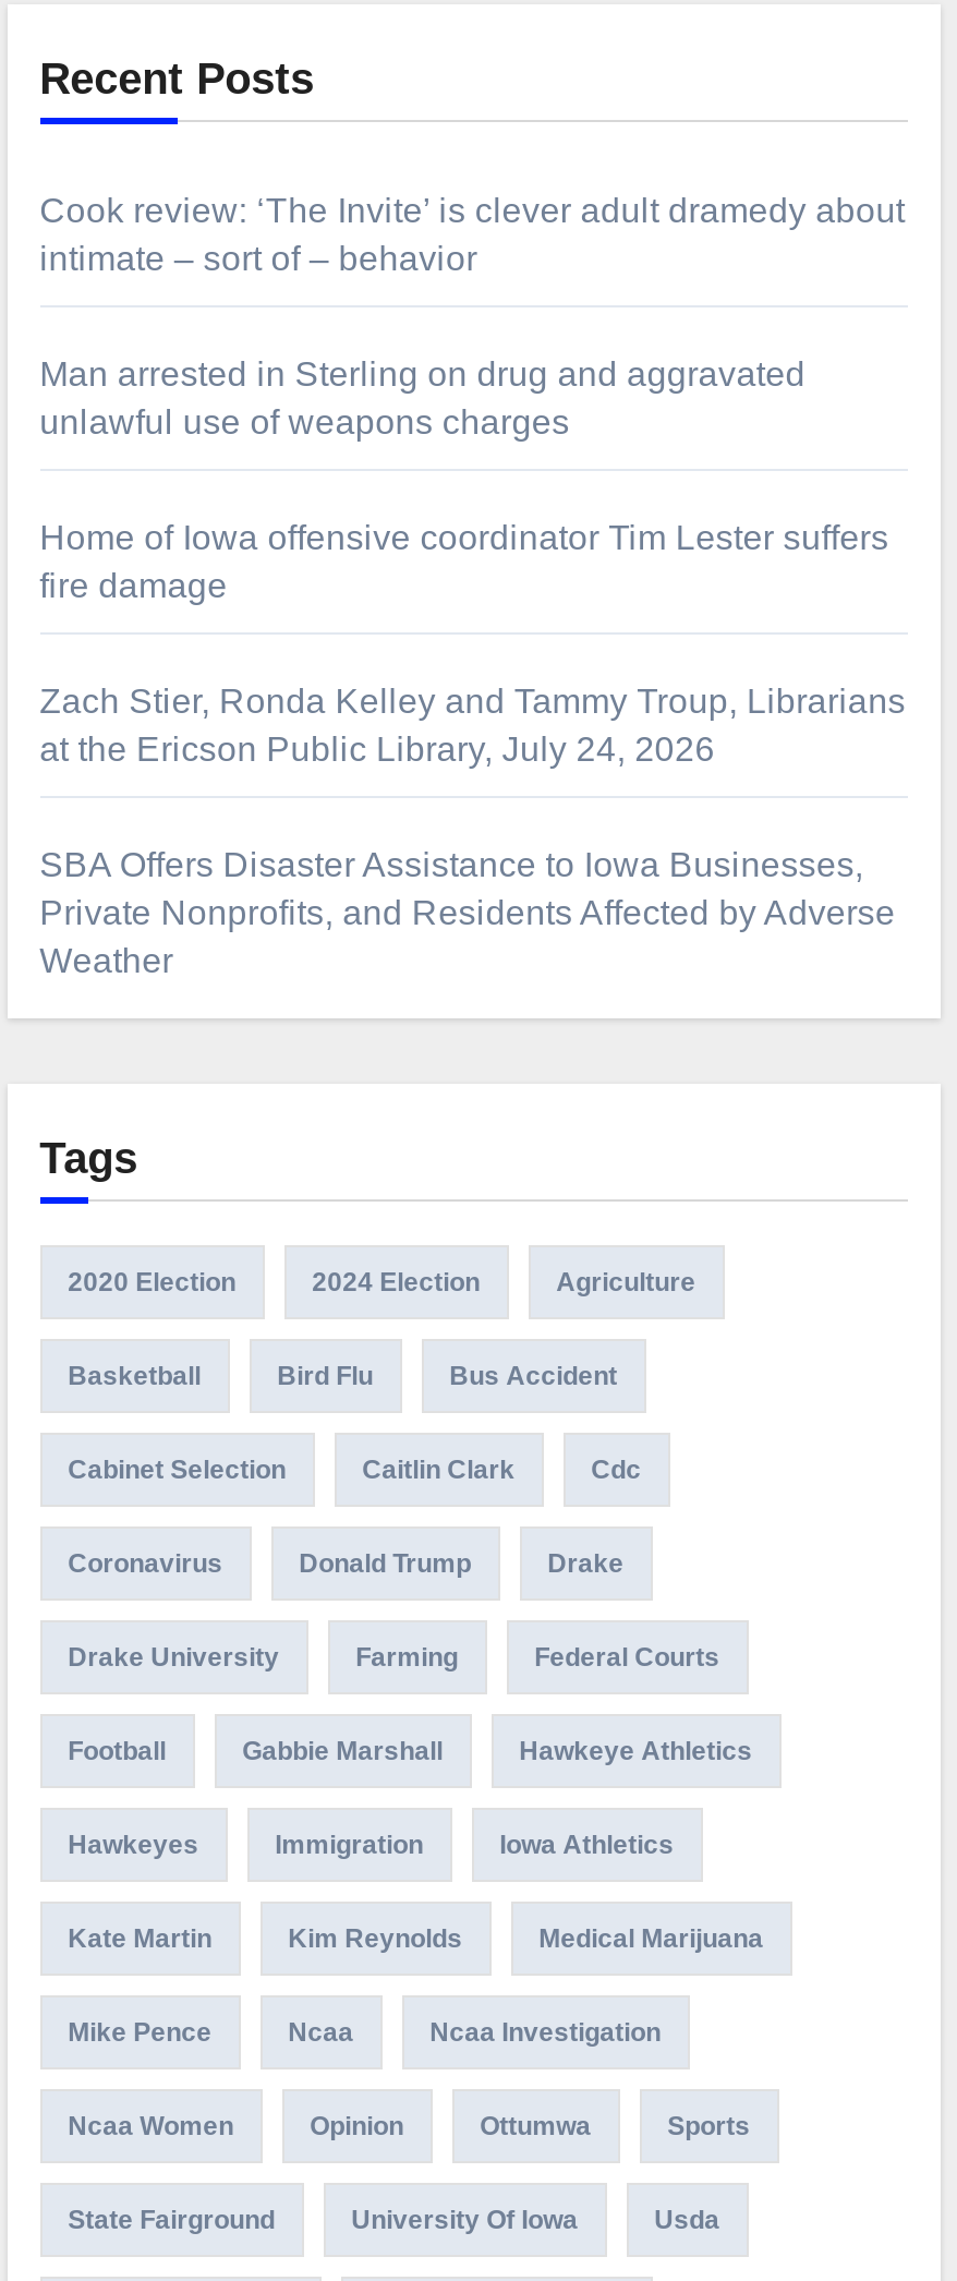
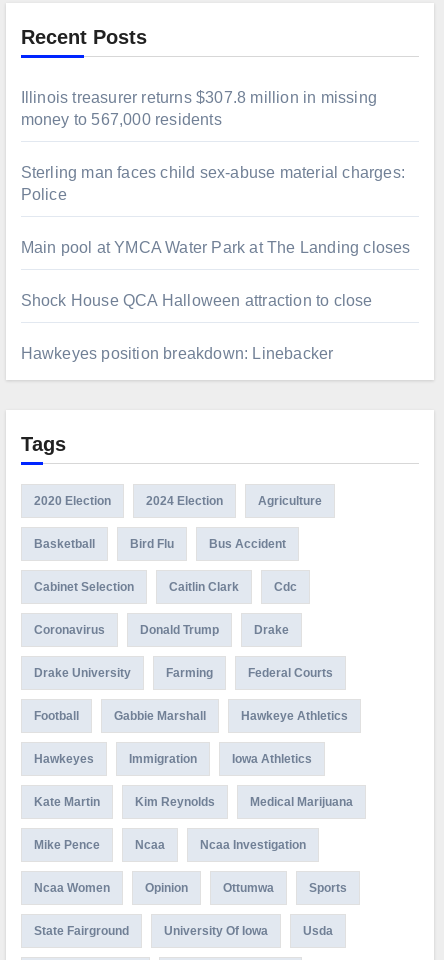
- Cook review: ‘The Invite’ is clever adult dramedy about
- intimate – sort of – behavior
+ Illinois treasurer returns $307.8 million in missing
+ money to 567,000 residents

- Man arrested in Sterling on drug and aggravated
- unlawful use of weapons charges
+ Sterling man faces child sex-abuse material charges:
+ Police

- Home of Iowa offensive coordinator Tim Lester suffers
- fire damage
+ Main pool at YMCA Water Park at The Landing closes

- Zach Stier, Ronda Kelley and Tammy Troup, Librarians
- at the Ericson Public Library, July 24, 2026
+ Shock House QCA Halloween attraction to close

- SBA Offers Disaster Assistance to Iowa Businesses,
- Private Nonprofits, and Residents Affected by Adverse
- Weather
+ Hawkeyes position breakdown: Linebacker
